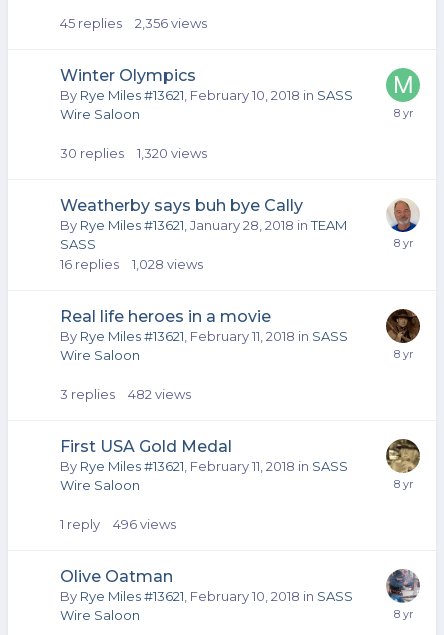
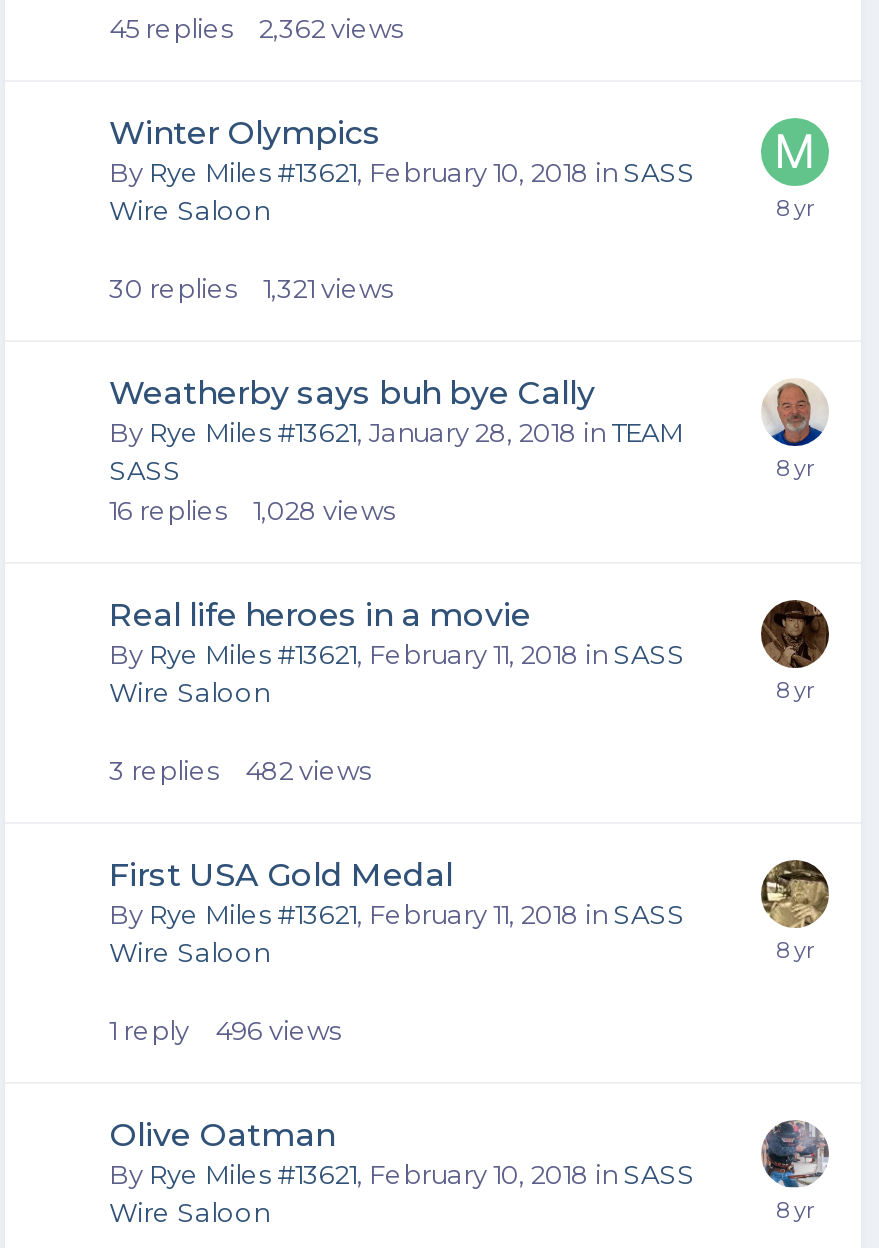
- 45 replies 2,356 views
+ 45 replies 2,362 views

- 30 replies 1,320 views
+ 30 replies 1,321 views
